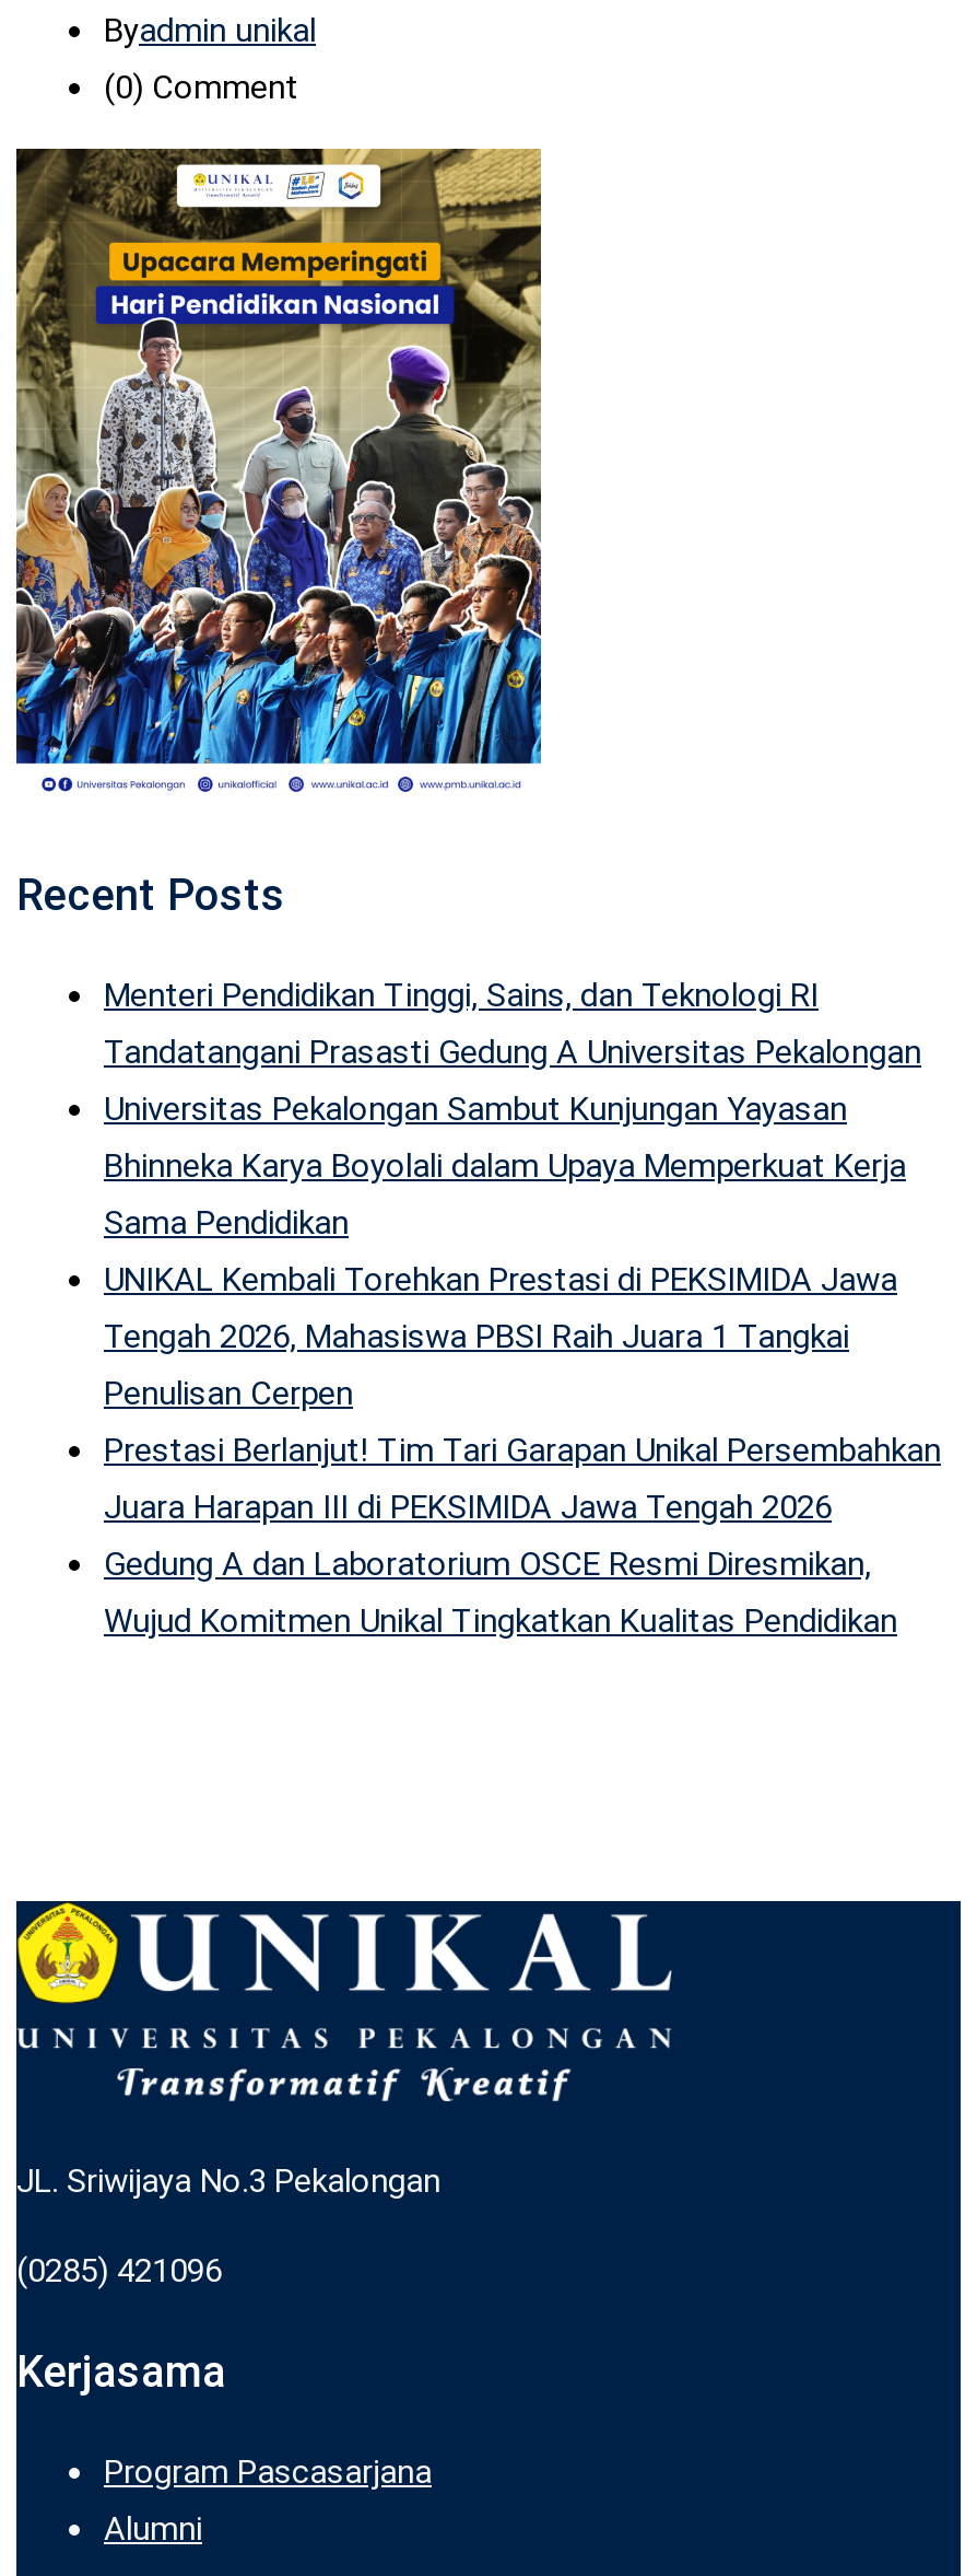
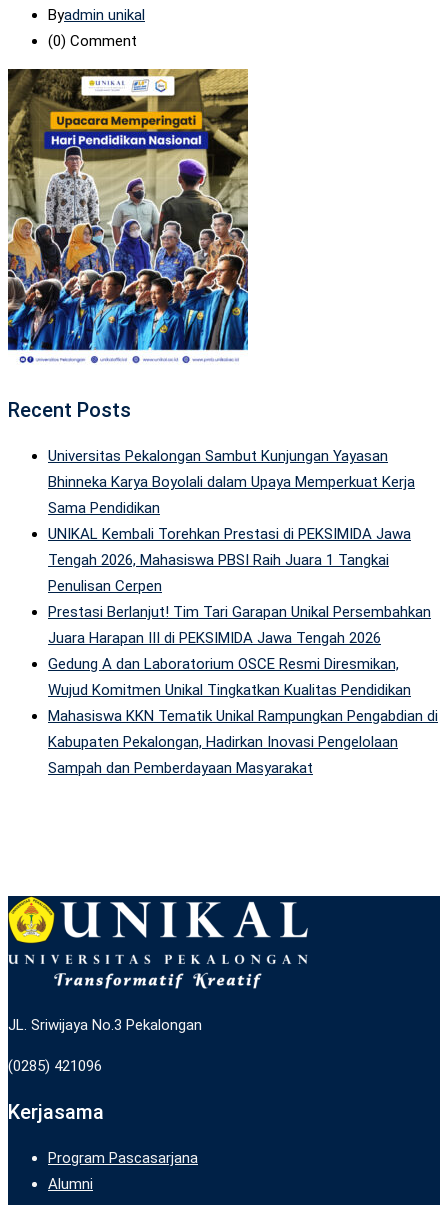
- Menteri Pendidikan Tinggi, Sains, dan Teknologi RI
- Tandatangani Prasasti Gedung A Universitas Pekalongan

moved up: Universitas Pekalongan Sambut Kunjungan Yayasan | Bhinneka Karya Boyolali dalam Upaya Memperkuat Kerja | Sama Pendidikan | ... | Gedung A dan Laboratorium OSCE Resmi Diresmikan, | Wujud Komitmen Unikal Tingkatkan Kualitas Pendidikan

+ Mahasiswa KKN Tematik Unikal Rampungkan Pengabdian di
+ Kabupaten Pekalongan, Hadirkan Inovasi Pengelolaan
+ Sampah dan Pemberdayaan Masyarakat
